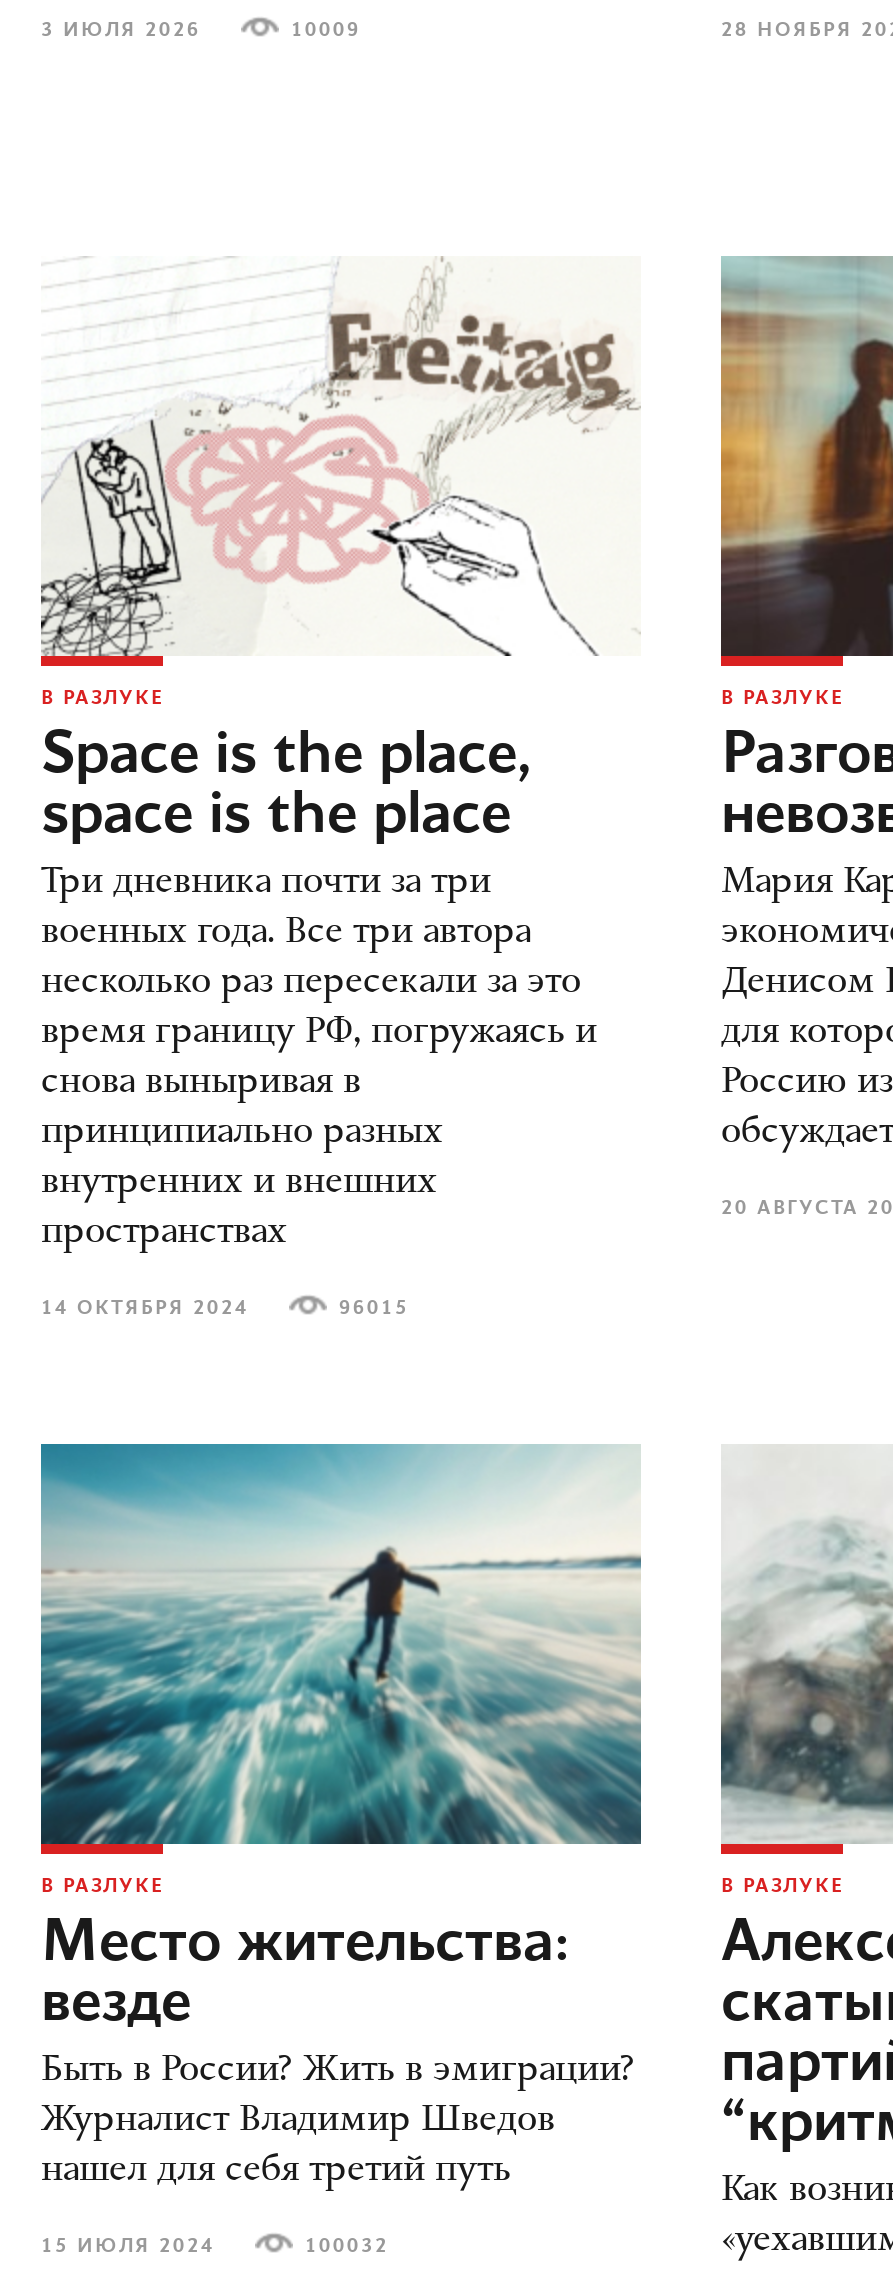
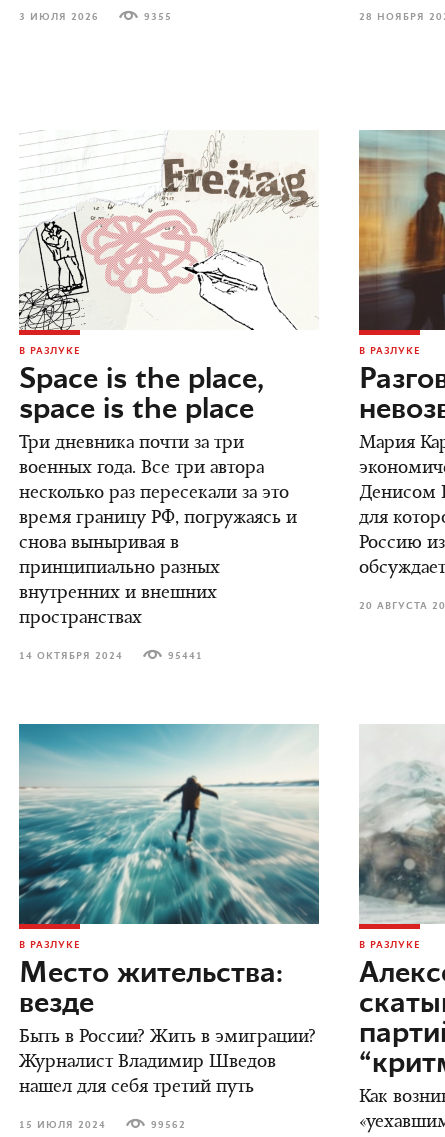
- 10009
+ 9355

- 96015
+ 95441

- 100032
+ 99562
